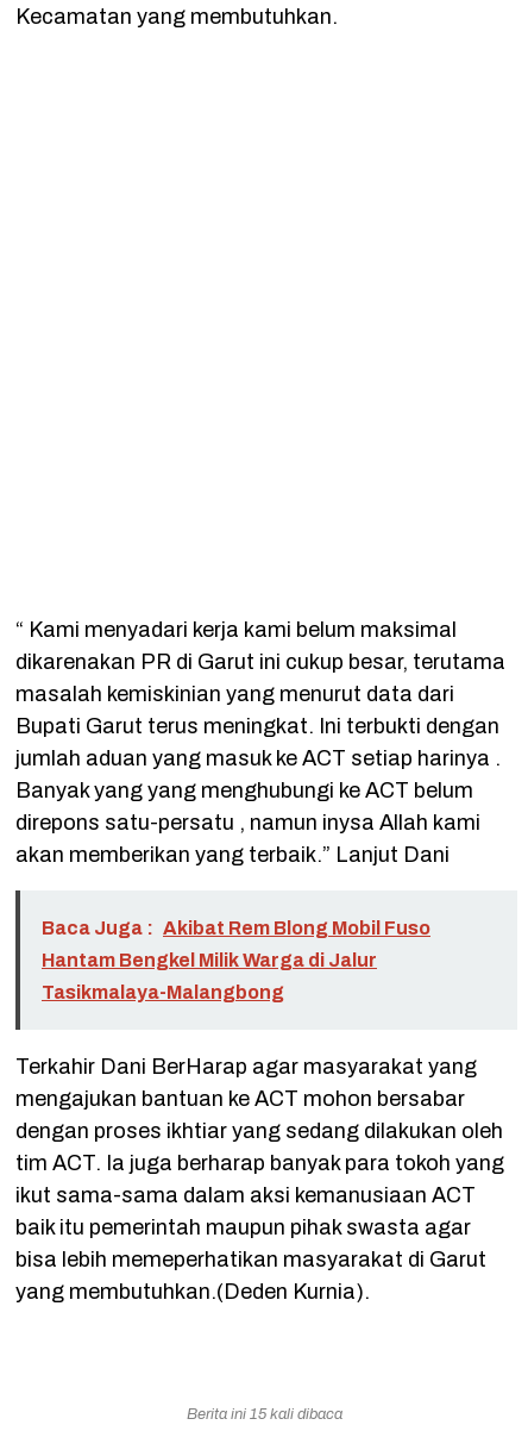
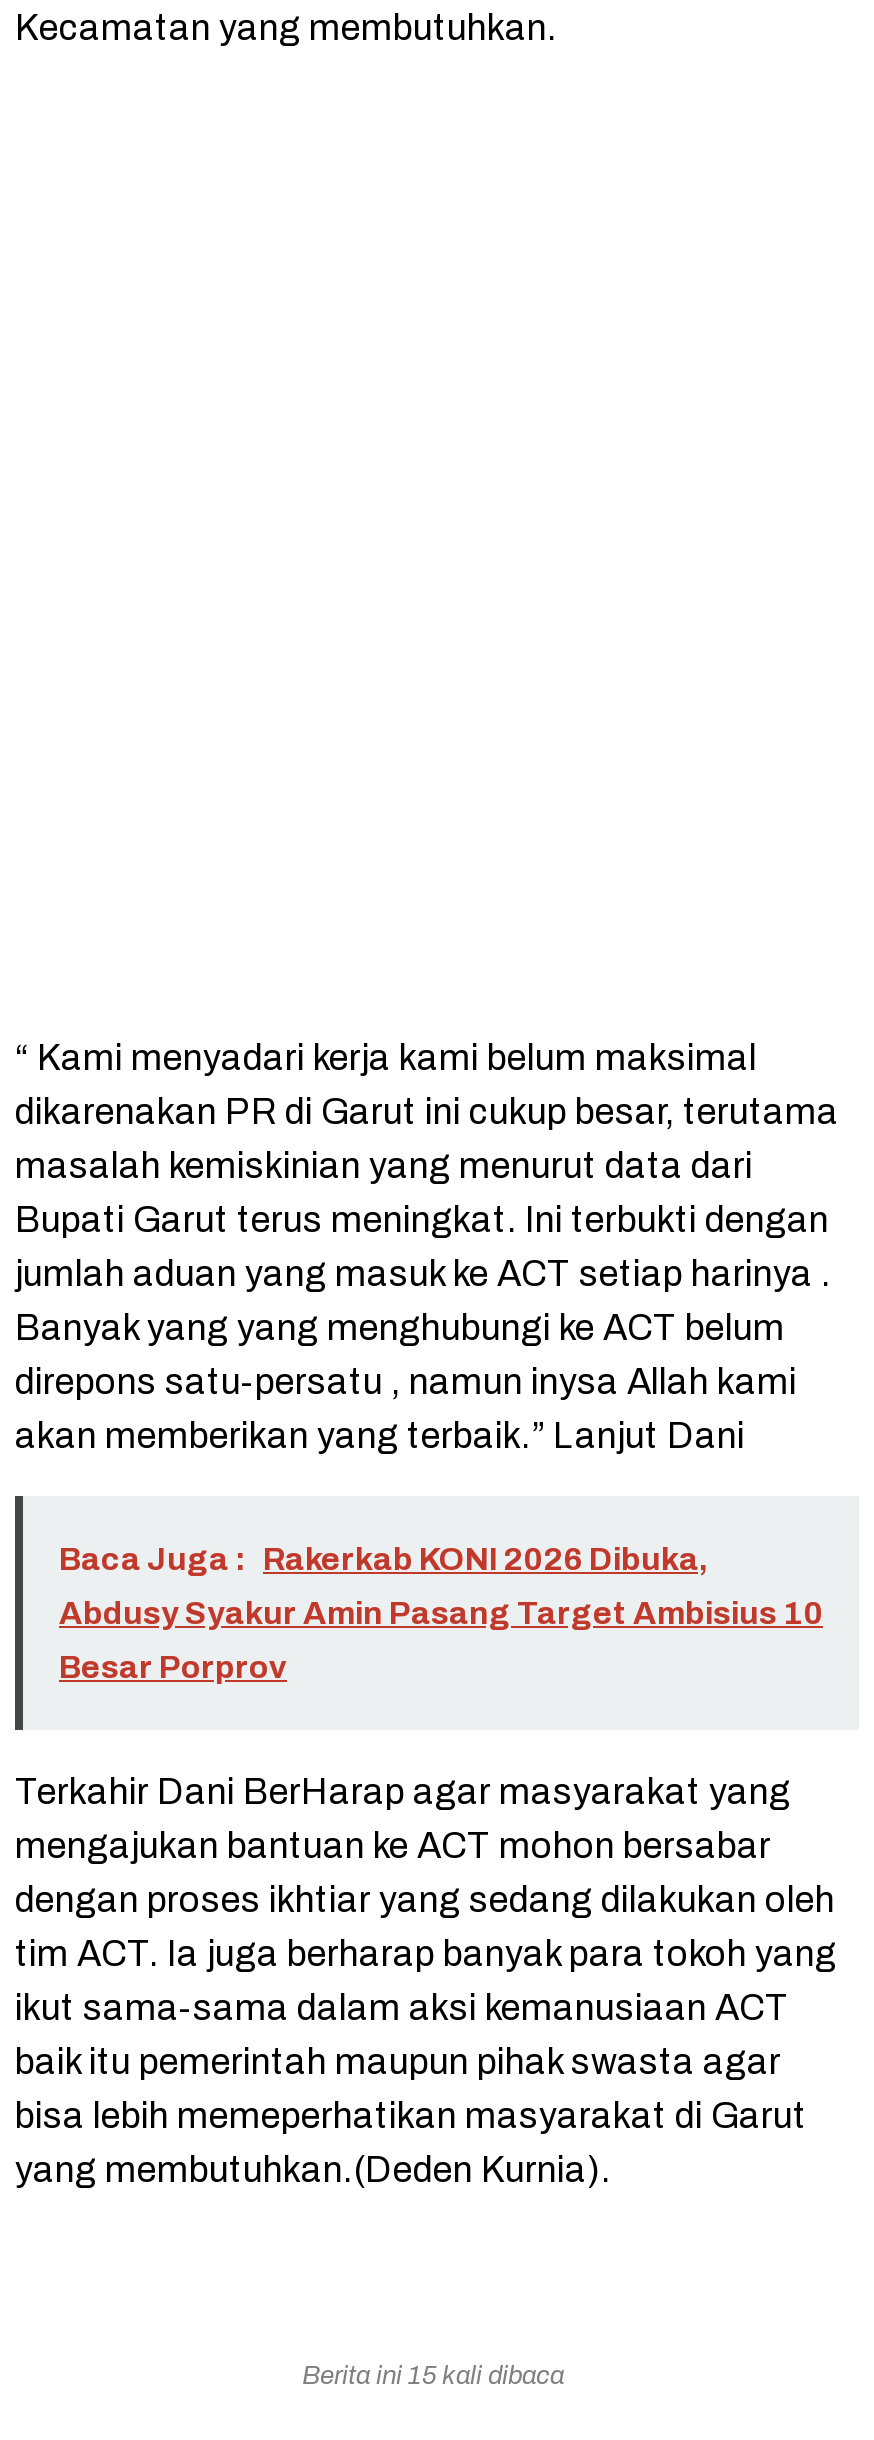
- Baca Juga : Akibat Rem Blong Mobil Fuso
+ Baca Juga : Rakerkab KONI 2026 Dibuka,

- Hantam Bengkel Milik Warga di Jalur
+ Abdusy Syakur Amin Pasang Target Ambisius 10

- Tasikmalaya-Malangbong
+ Besar Porprov
